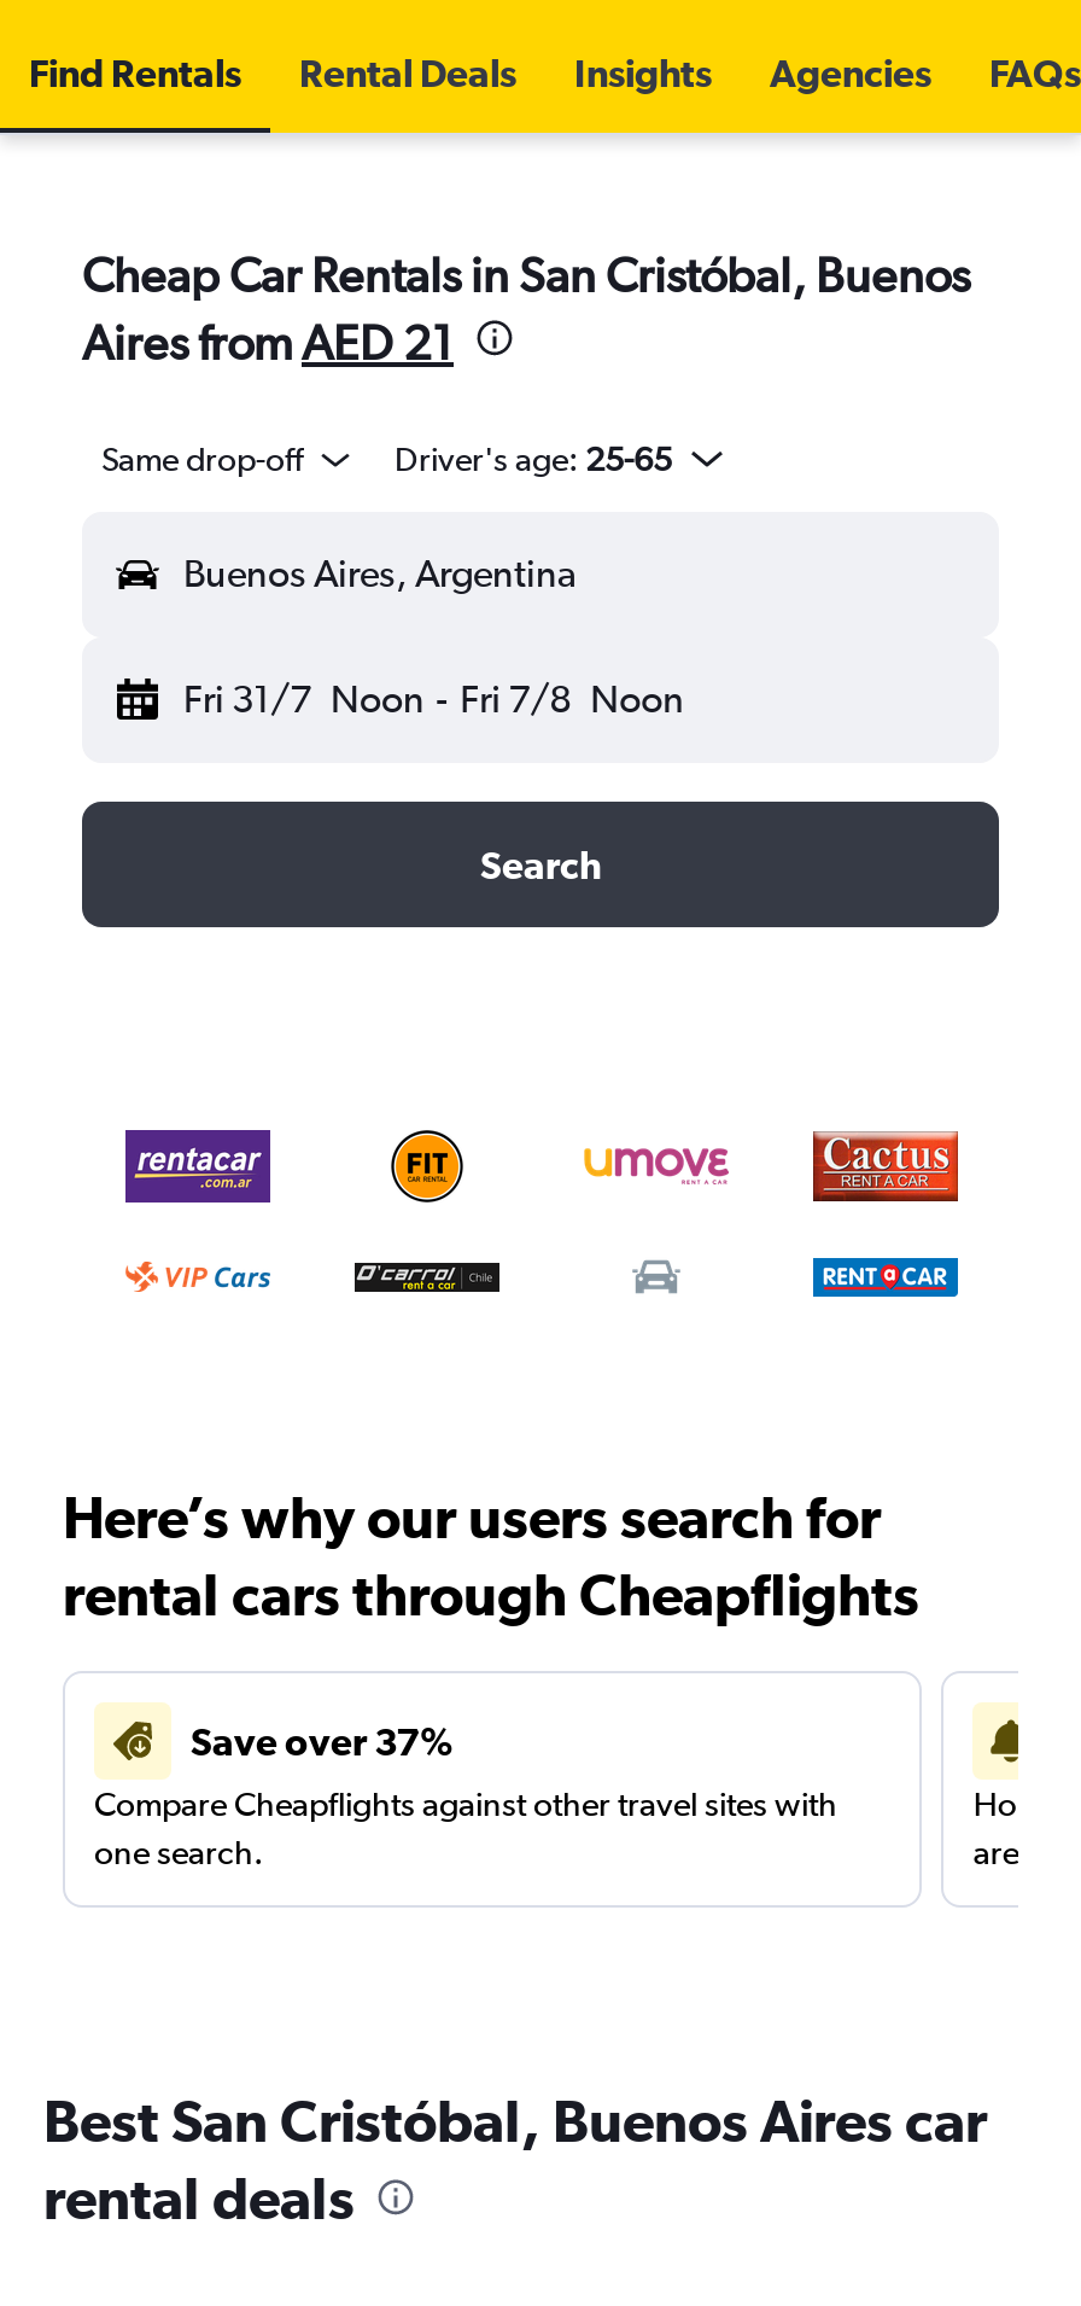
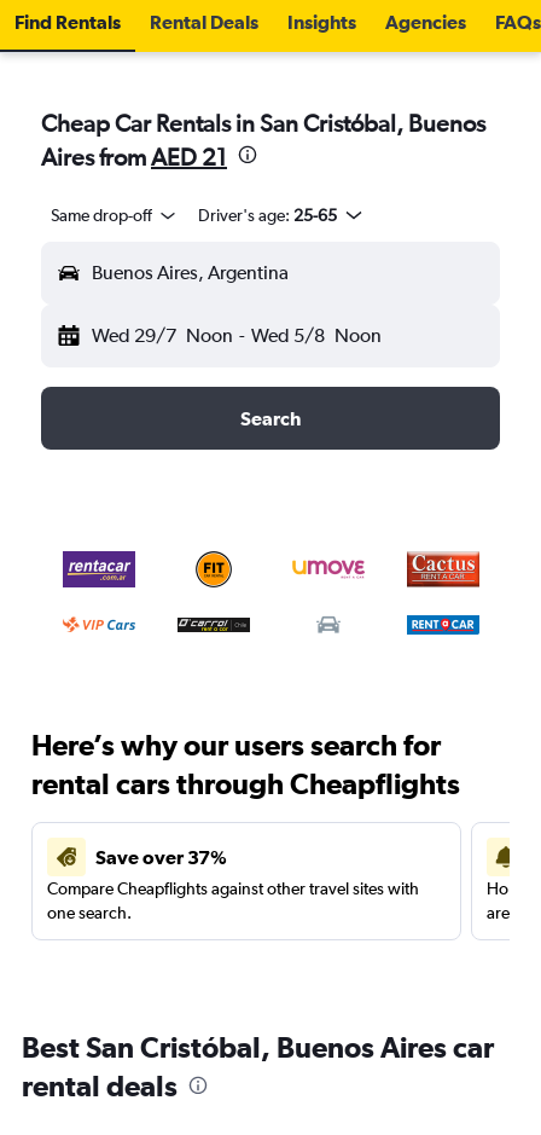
- Fri 31/7 Noon - Fri 7/8 Noon
+ Wed 29/7 Noon - Wed 5/8 Noon
